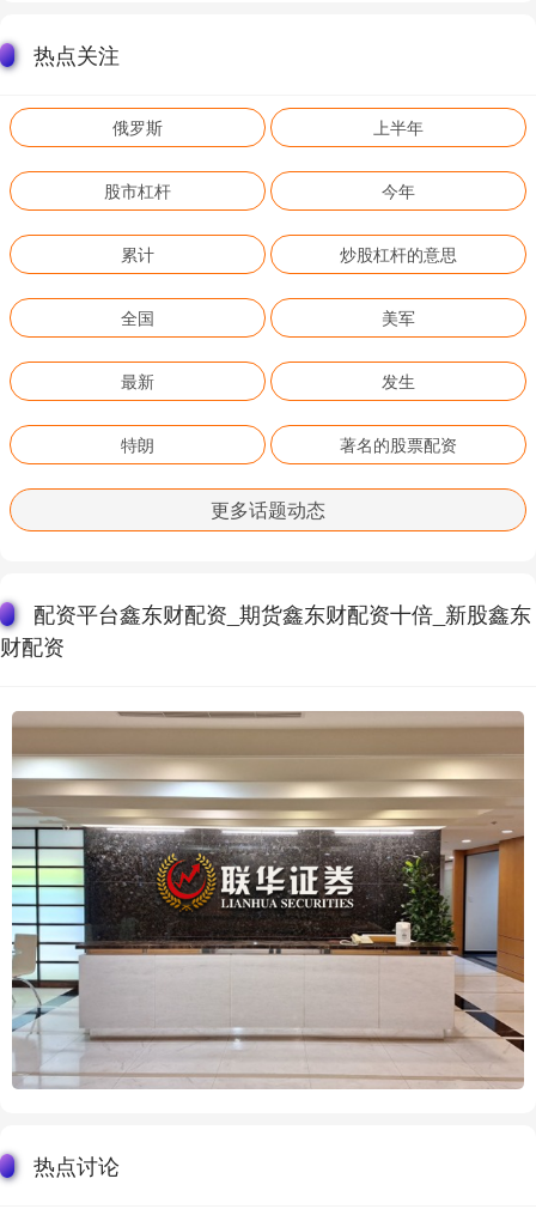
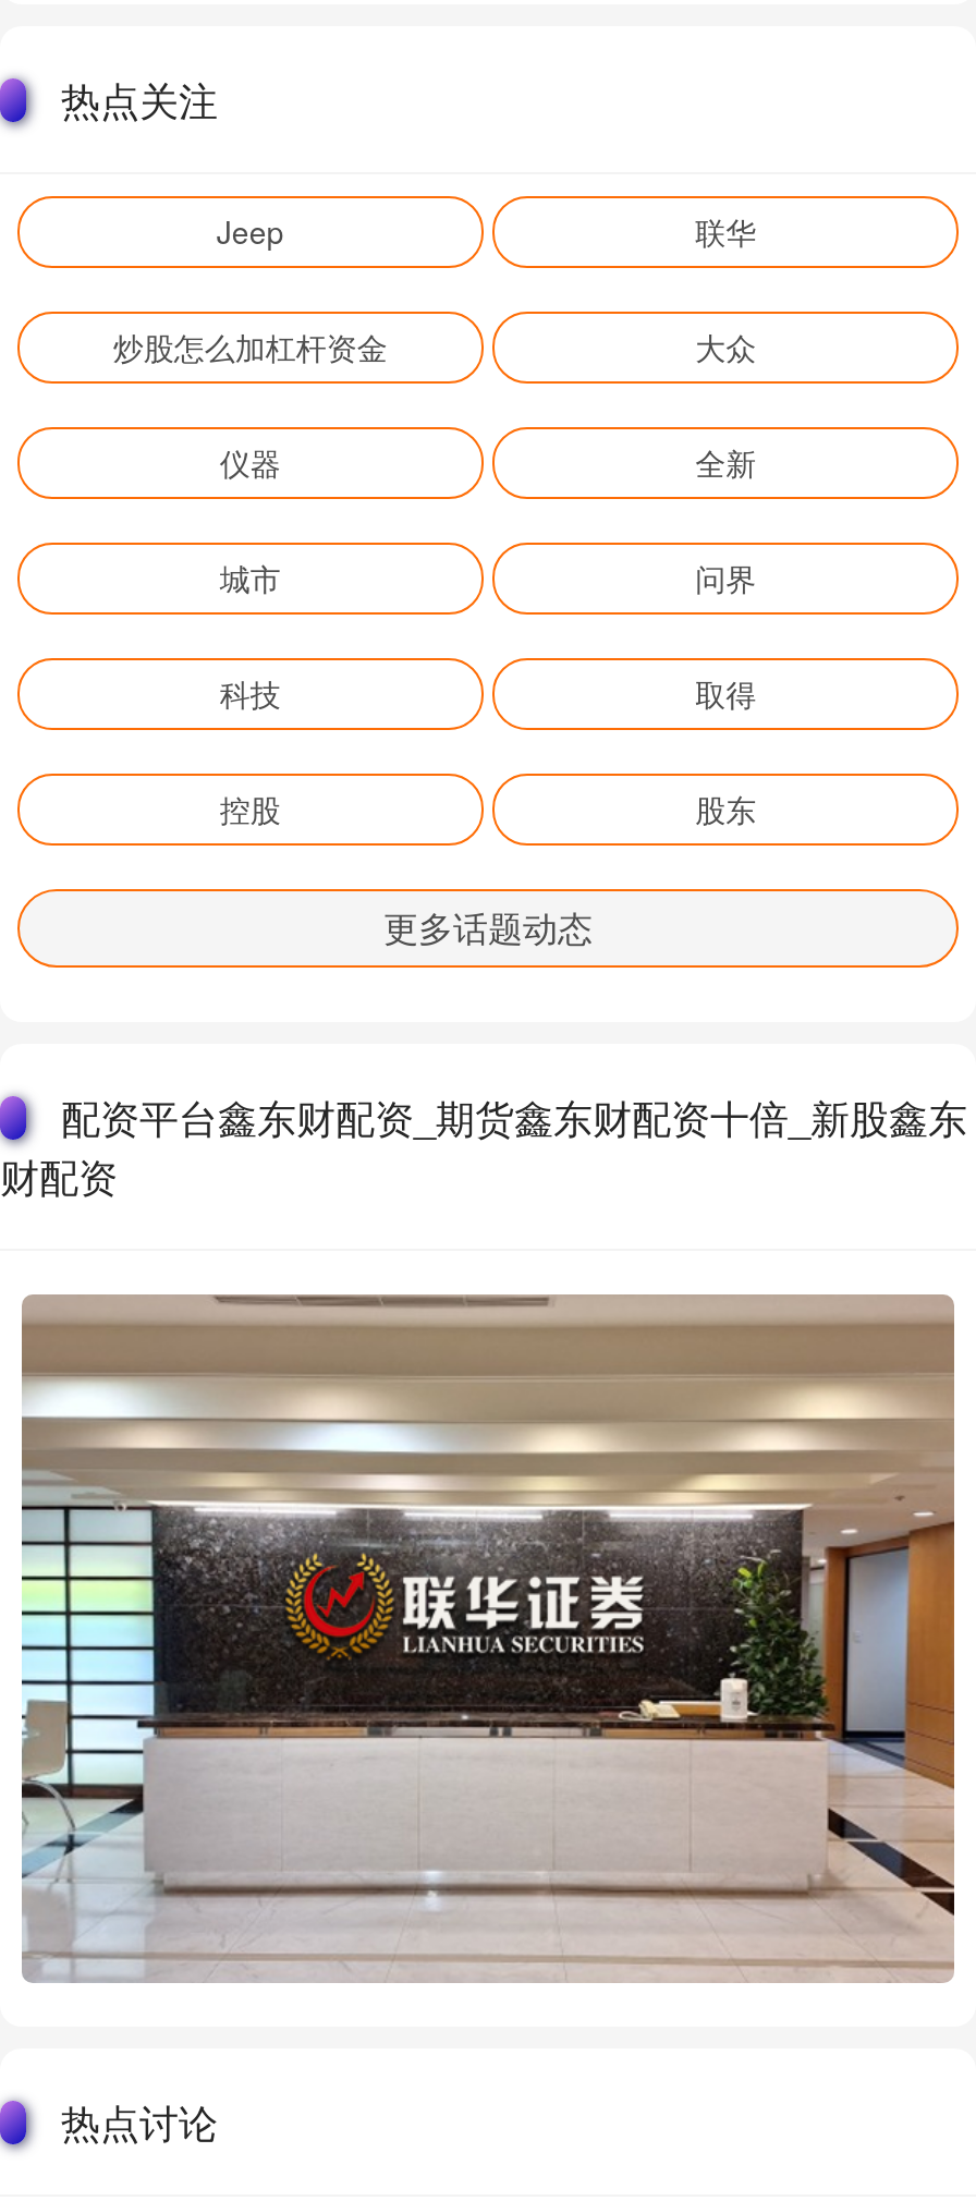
- 俄罗斯
- 上半年
+ Jeep
+ 联华

- 股市杠杆
- 今年
+ 炒股怎么加杠杆资金
+ 大众

- 累计
- 炒股杠杆的意思
+ 仪器
+ 全新

- 全国
- 美军
+ 城市
+ 问界

- 最新
- 发生
+ 科技
+ 取得

- 特朗
- 著名的股票配资
+ 控股
+ 股东
